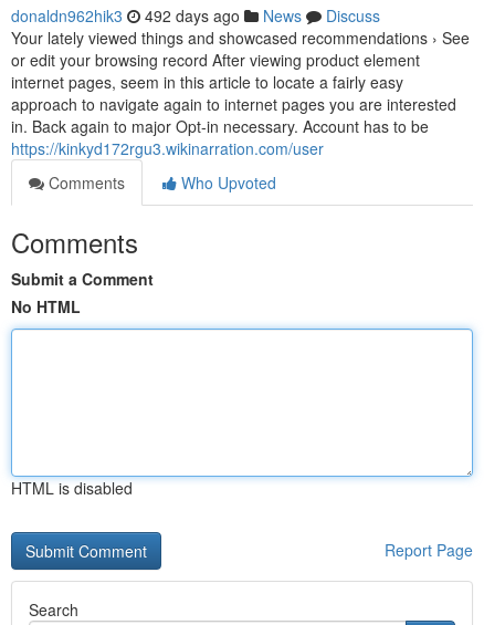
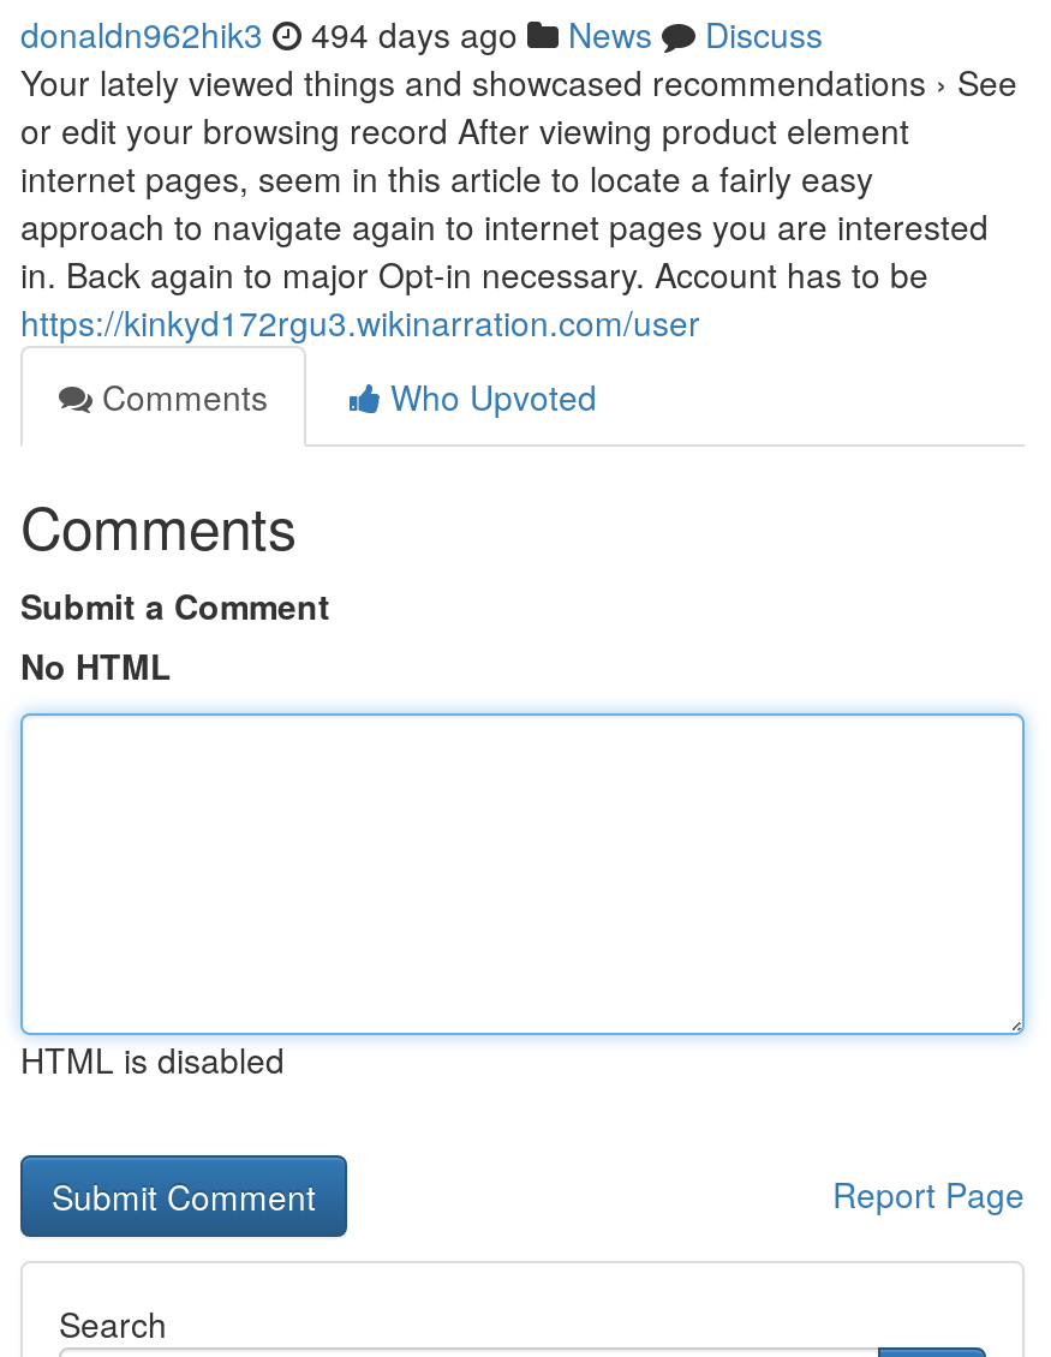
- donaldn962hik3 492 days ago News Discuss
+ donaldn962hik3 494 days ago News Discuss
